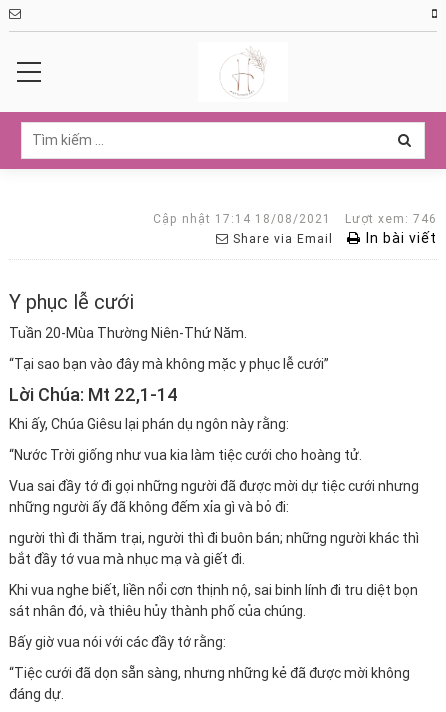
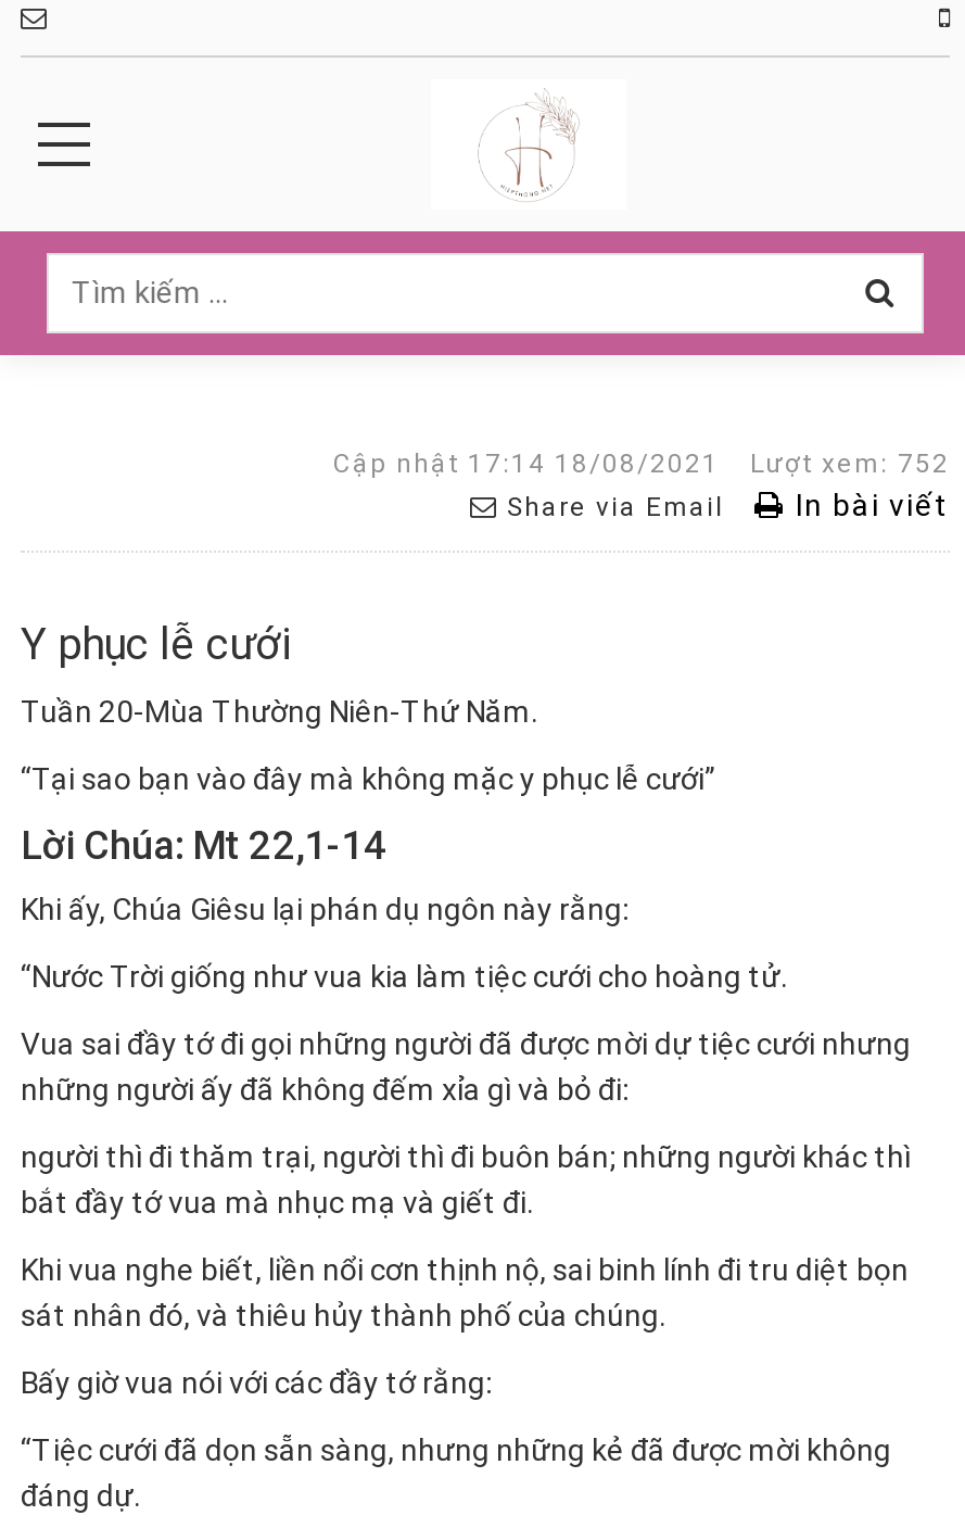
- Cập nhật 17:14 18/08/2021 Lượt xem: 746
+ Cập nhật 17:14 18/08/2021 Lượt xem: 752
